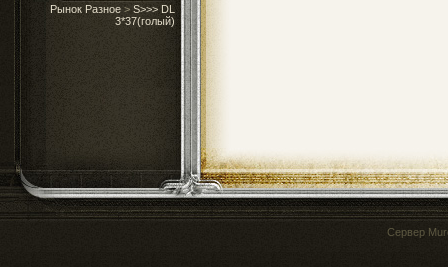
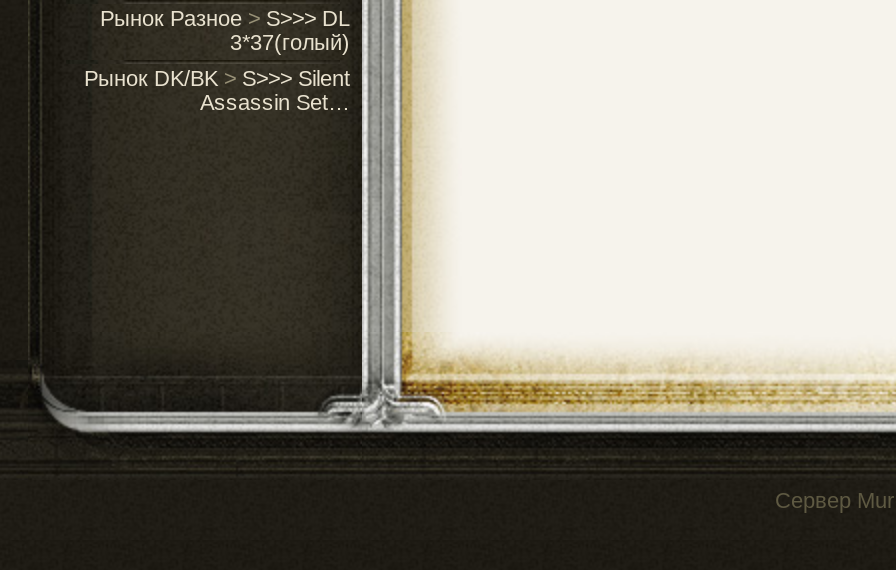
+ Рынок DK/BK > S>>> Silent
+ Assassin Set…
